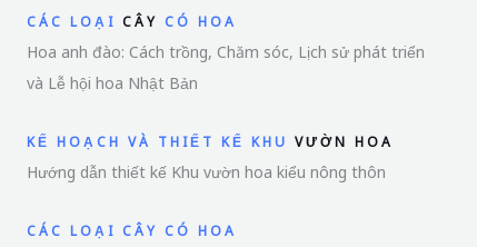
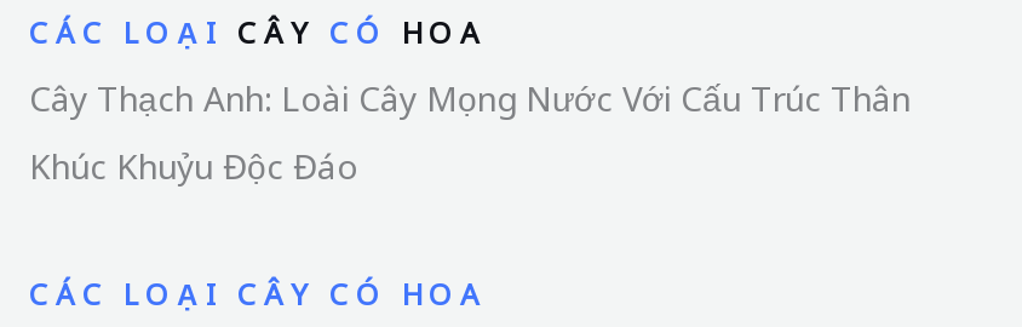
- Hoa anh đào: Cách trồng, Chăm sóc, Lịch sử phát triển
- và Lễ hội hoa Nhật Bản
- KẾ HOẠCH VÀ THIẾT KẾ KHU VƯỜN HOA
- Hướng dẫn thiết kế Khu vườn hoa kiểu nông thôn
+ Cây Thạch Anh: Loài Cây Mọng Nước Với Cấu Trúc Thân
+ Khúc Khuỷu Độc Đáo
